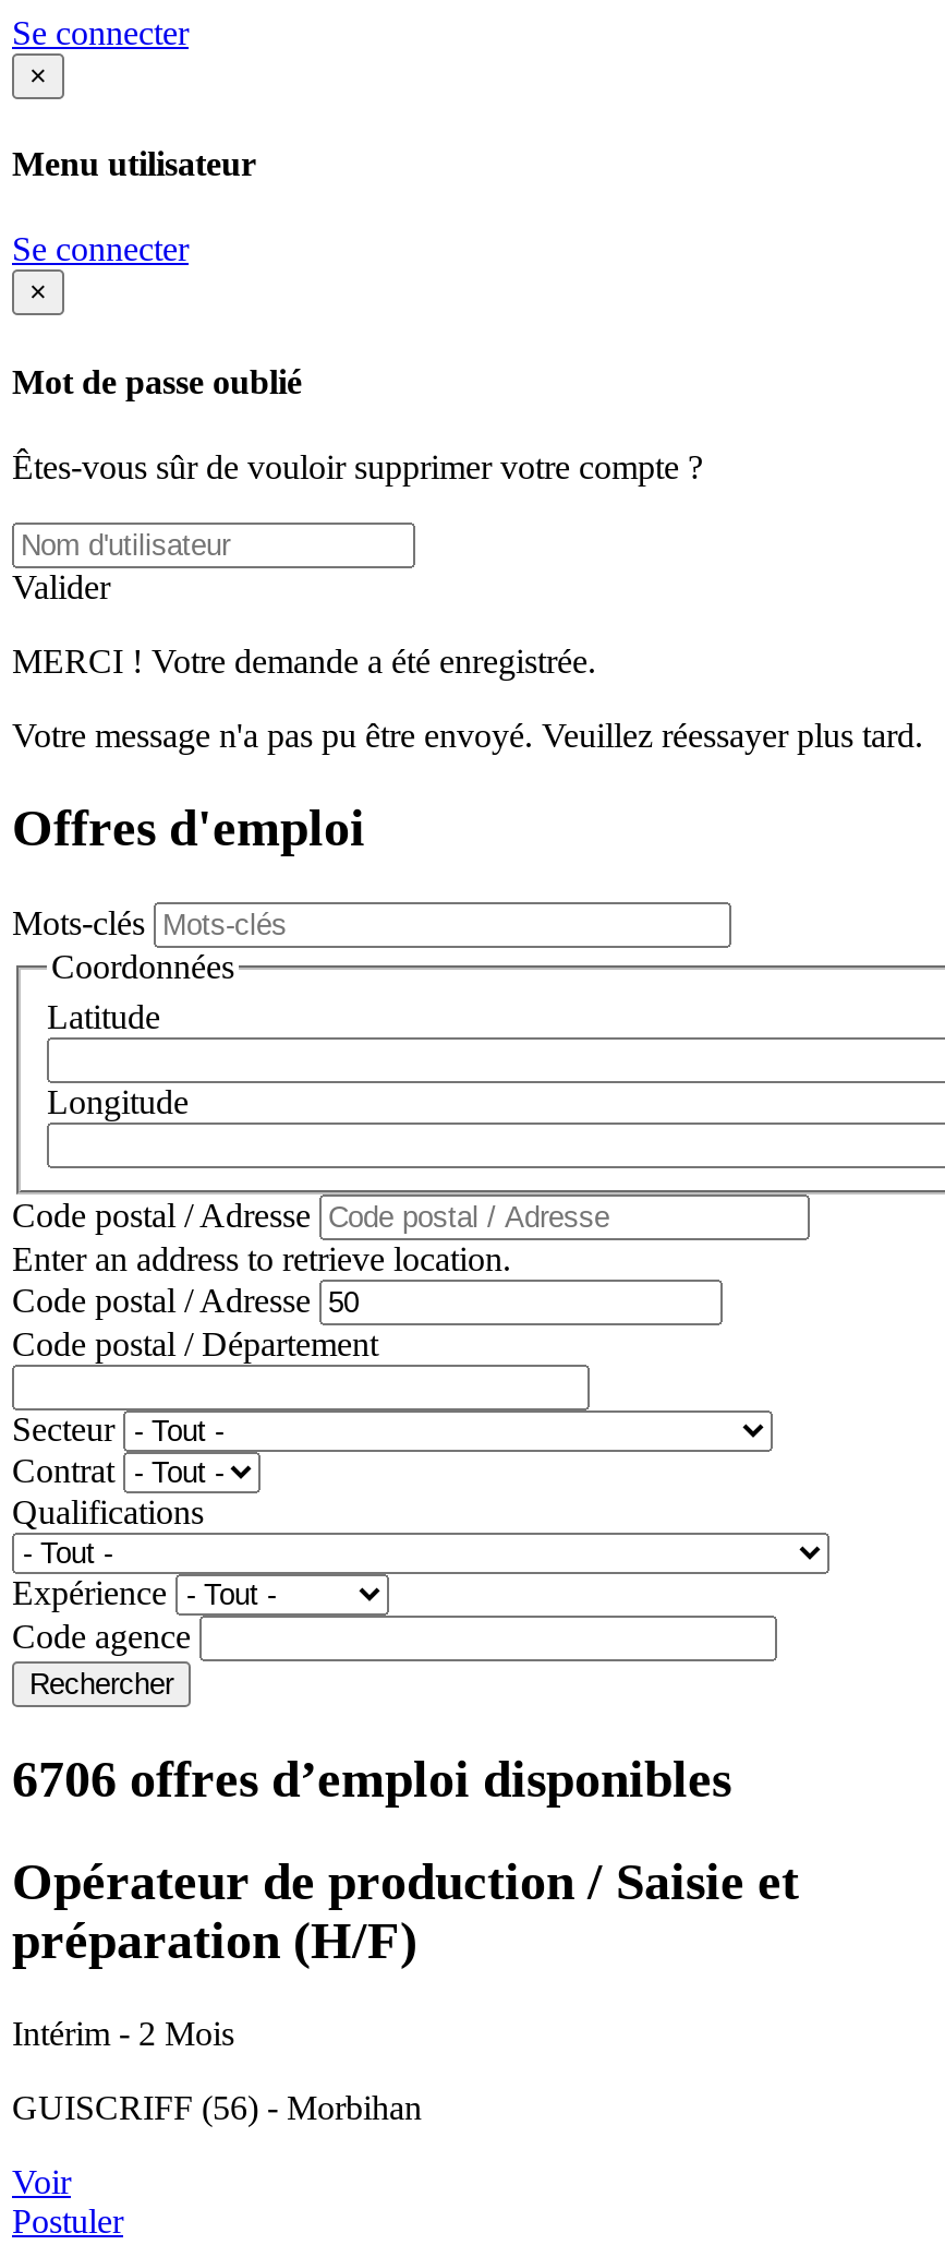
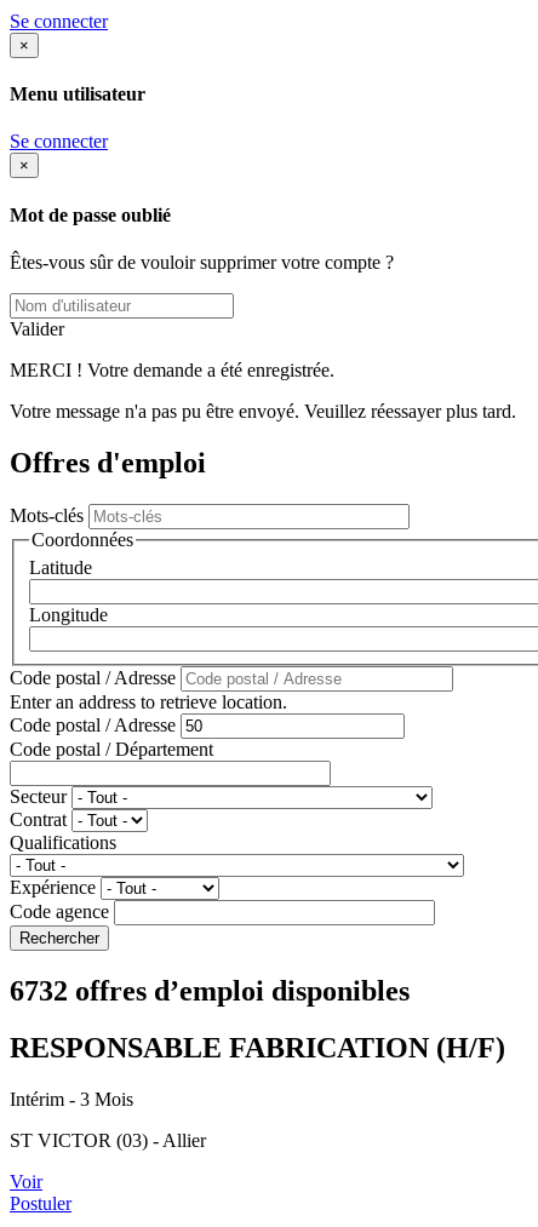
- 6706 offres d’emploi disponibles
+ 6732 offres d’emploi disponibles

- Opérateur de production / Saisie et
- préparation (H/F)
+ RESPONSABLE FABRICATION (H/F)

- Intérim - 2 Mois
+ Intérim - 3 Mois

- GUISCRIFF (56) - Morbihan
+ ST VICTOR (03) - Allier
